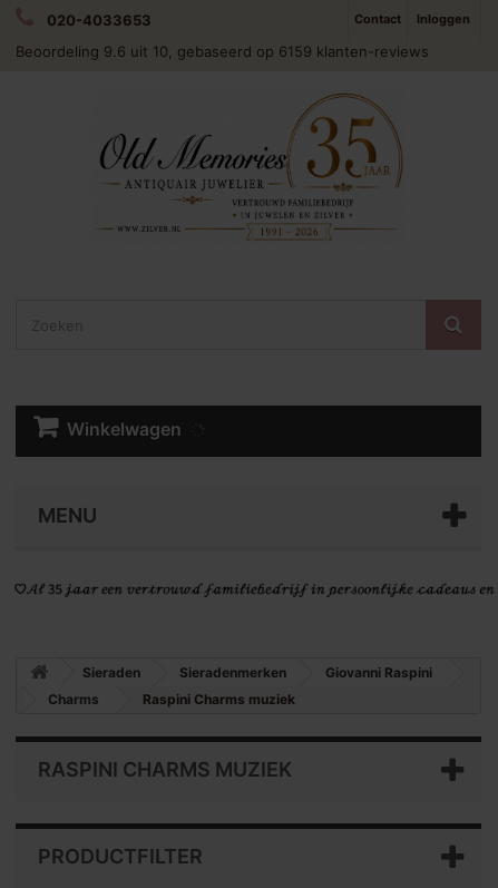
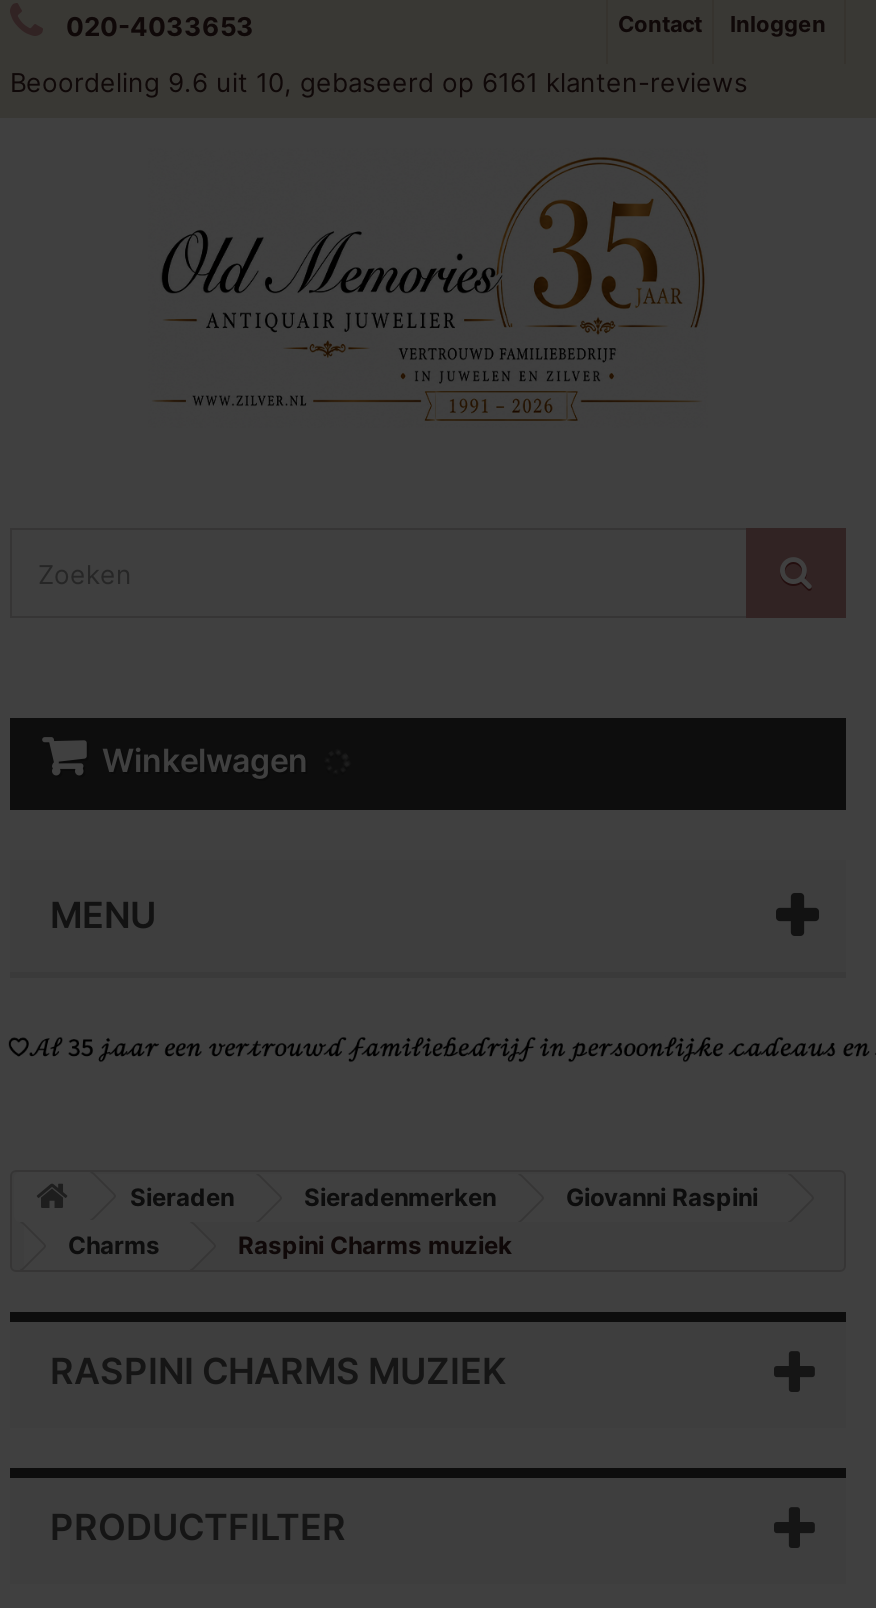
- Beoordeling 9.6 uit 10, gebaseerd op 6159 klanten-reviews
+ Beoordeling 9.6 uit 10, gebaseerd op 6161 klanten-reviews
